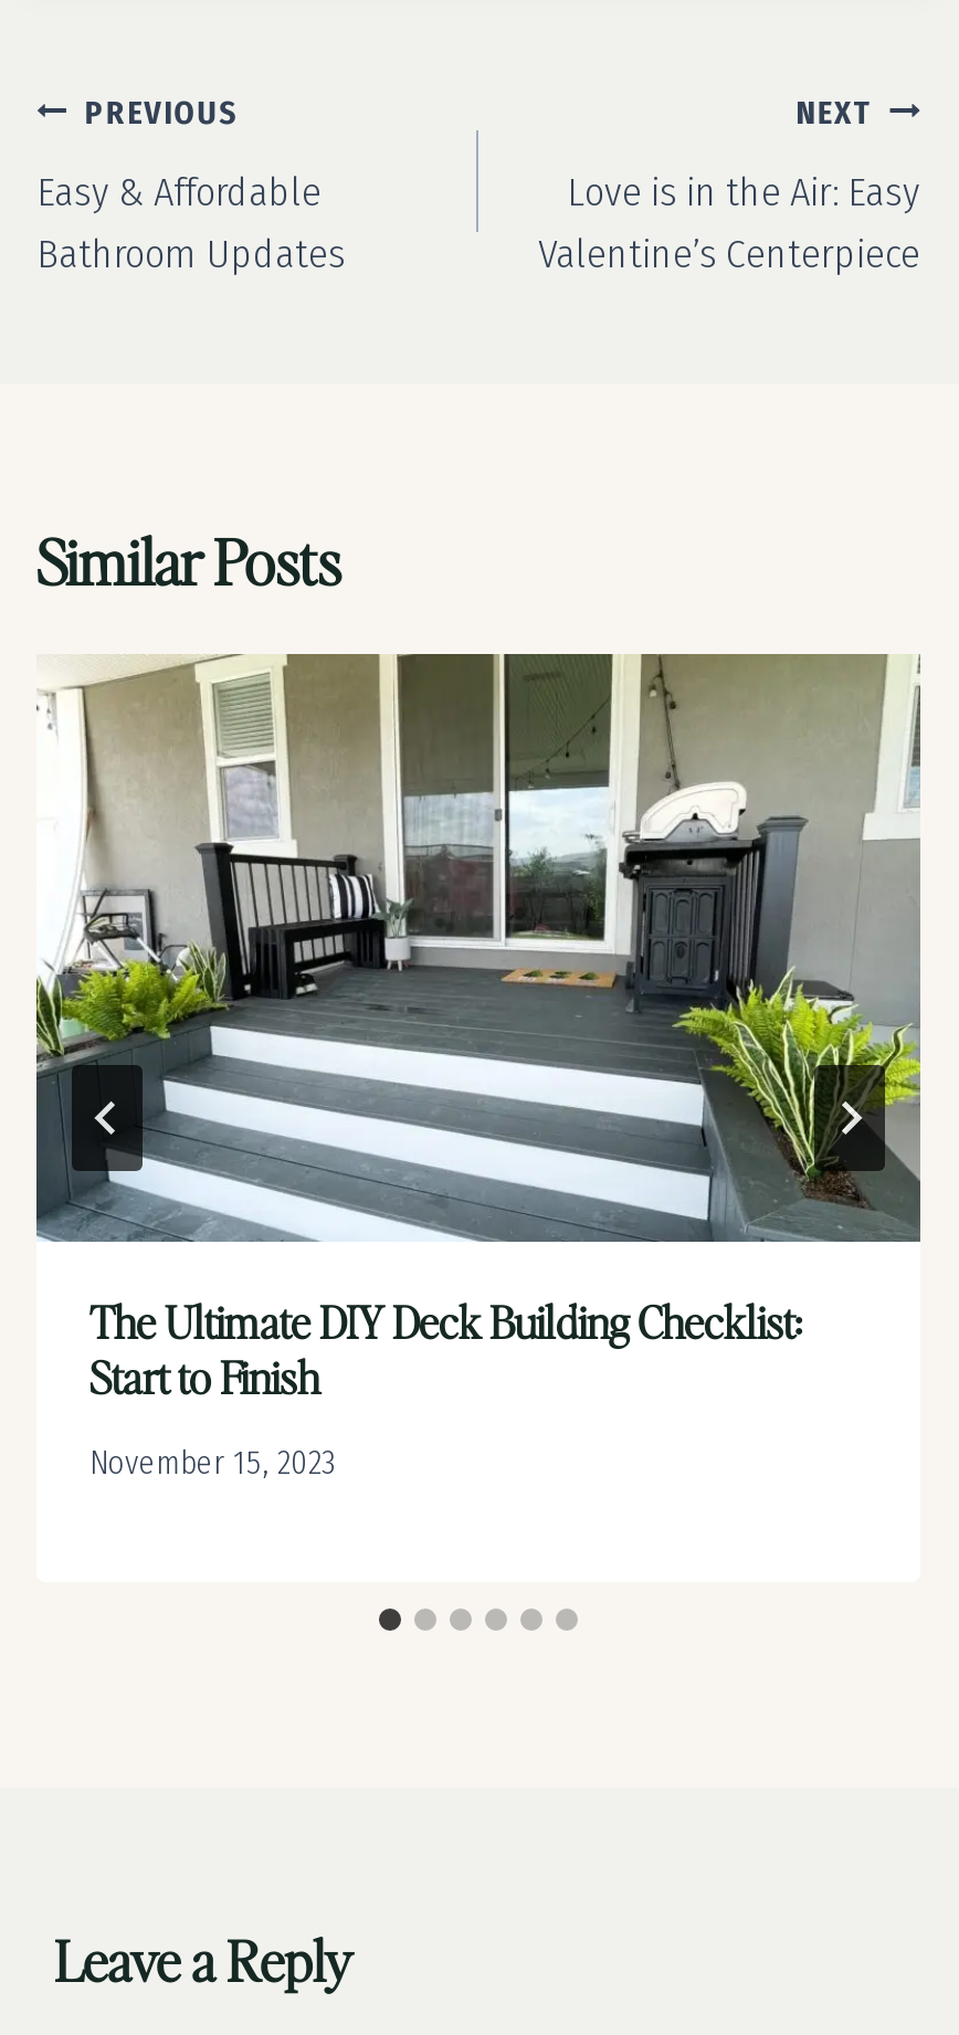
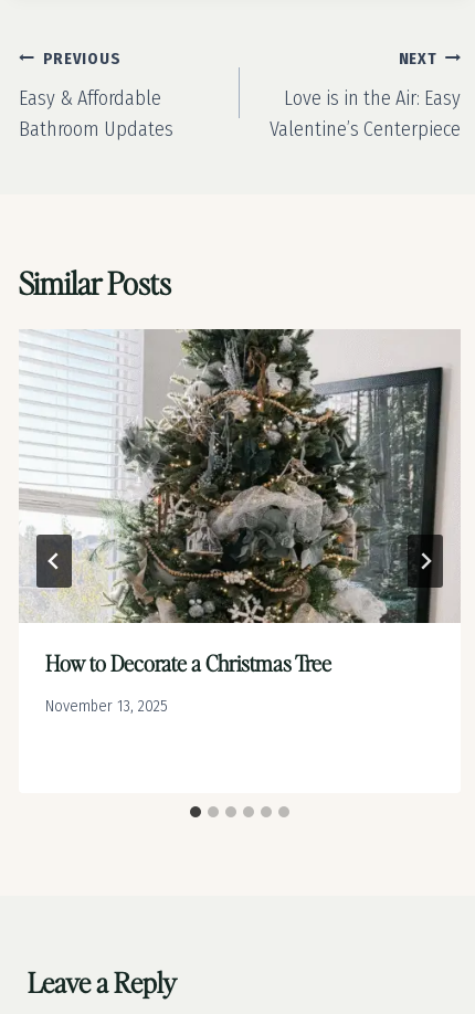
- [image]
- The Ultimate DIY Deck Building Checklist:
- Start to Finish
+ [image]
+ How to Decorate a Christmas Tree

- November 15, 2023
+ November 13, 2025
